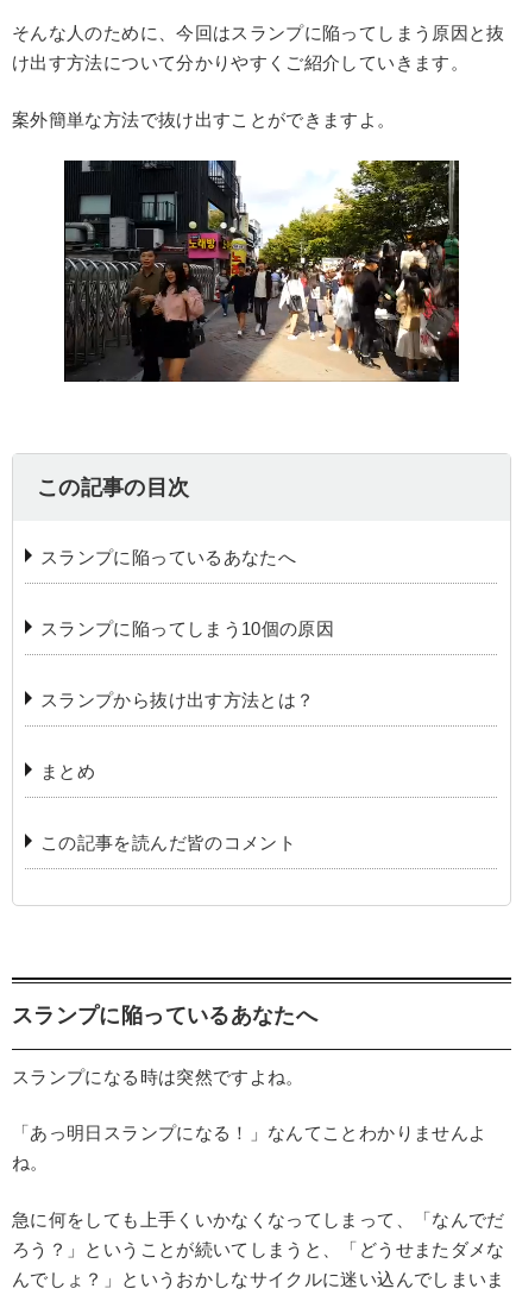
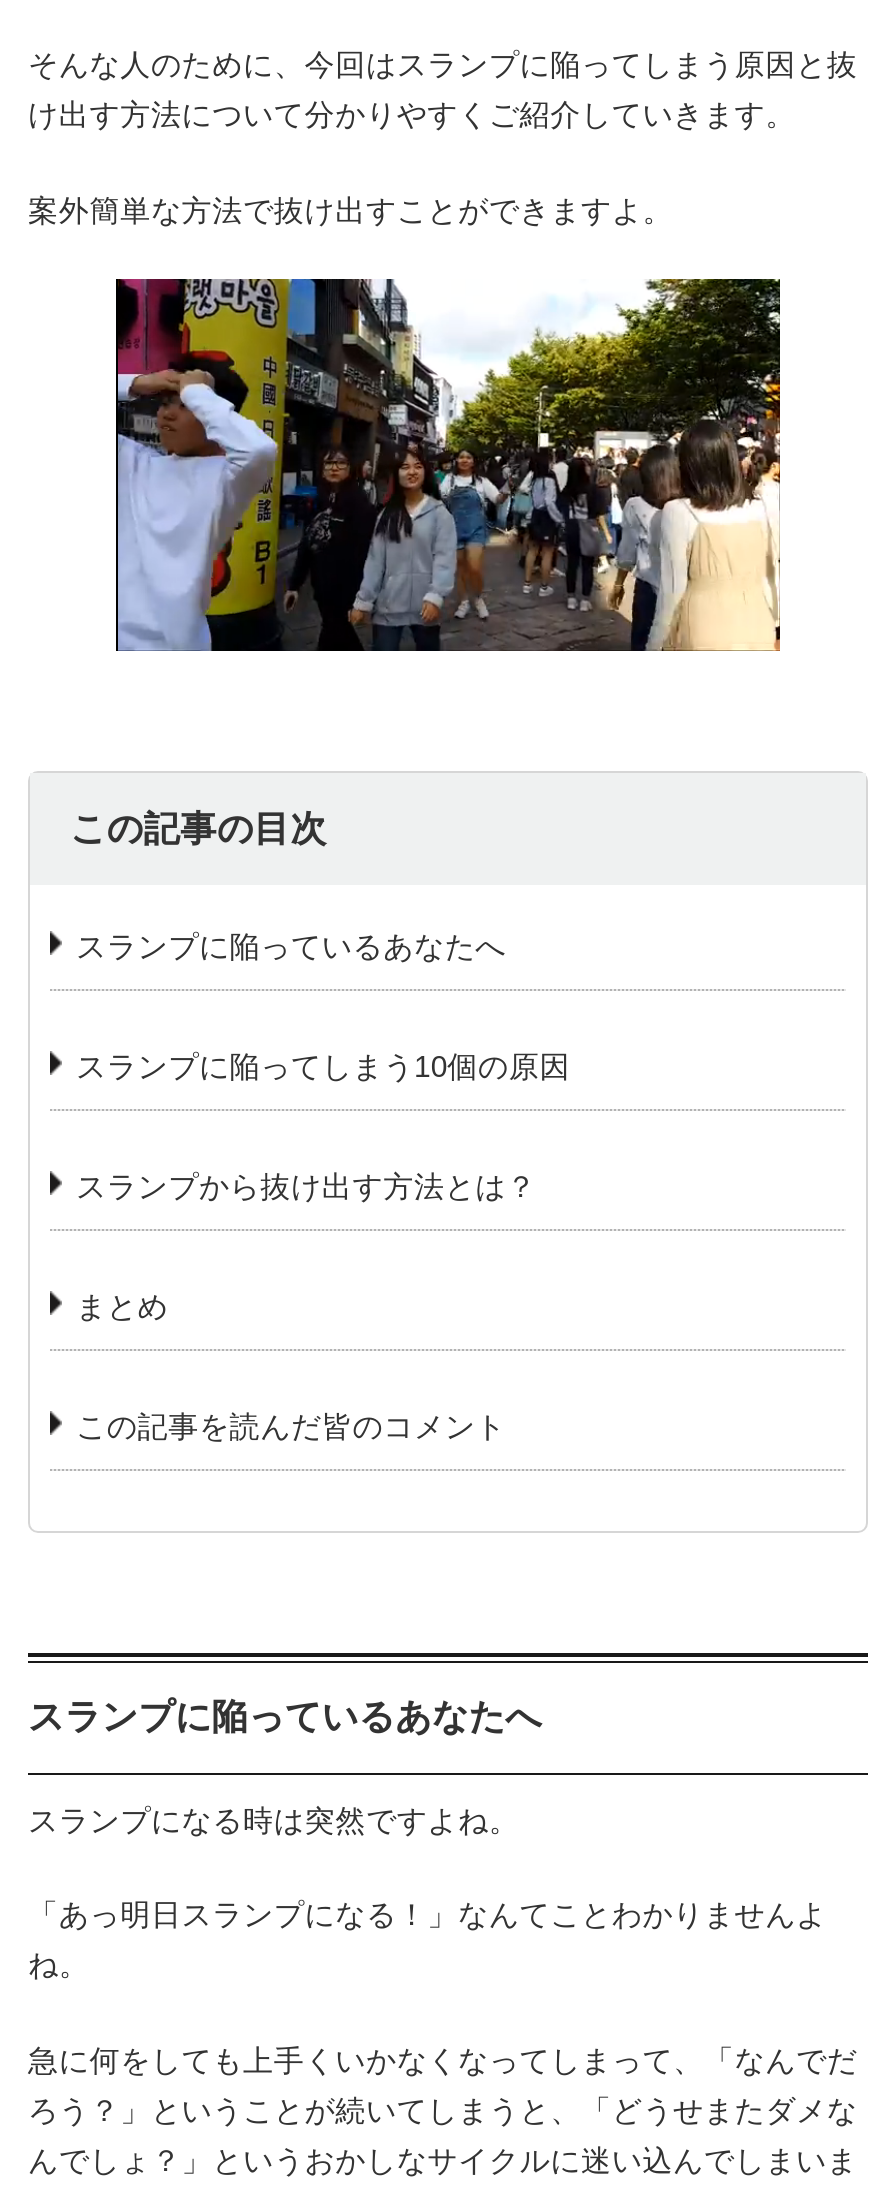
- [image]
+ [image]
